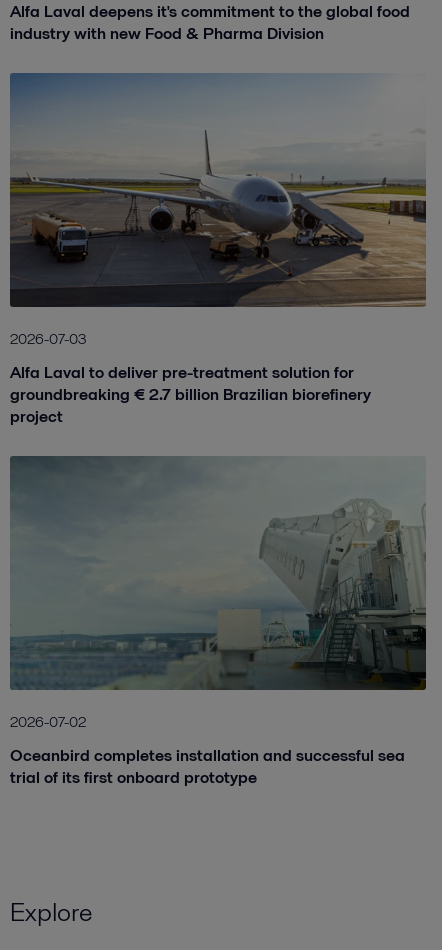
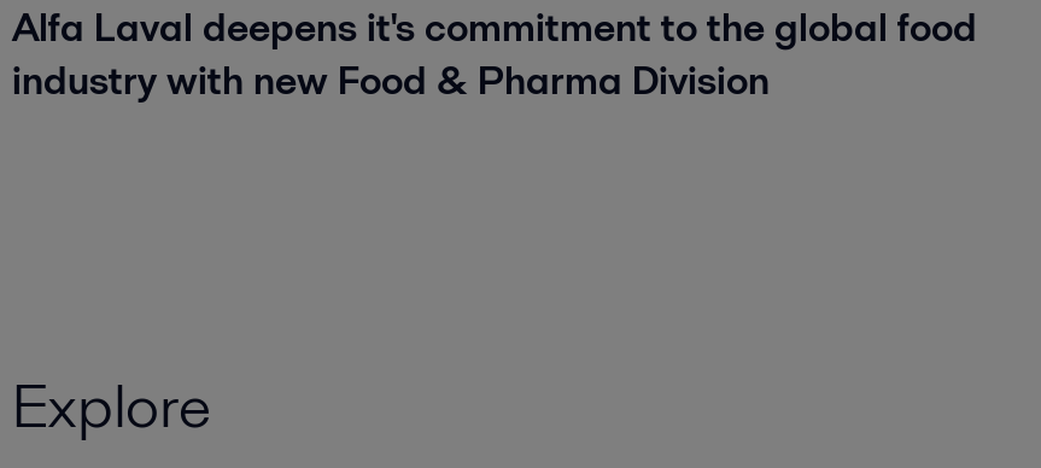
- [image]
- 2026-07-03
- Alfa Laval to deliver pre-treatment solution for
- groundbreaking € 2.7 billion Brazilian biorefinery
- project

- [image]
- 2026-07-02
- Oceanbird completes installation and successful sea
- trial of its first onboard prototype
